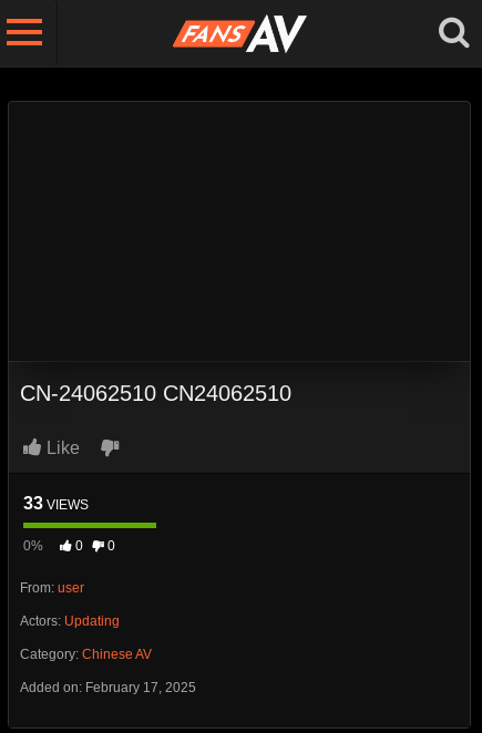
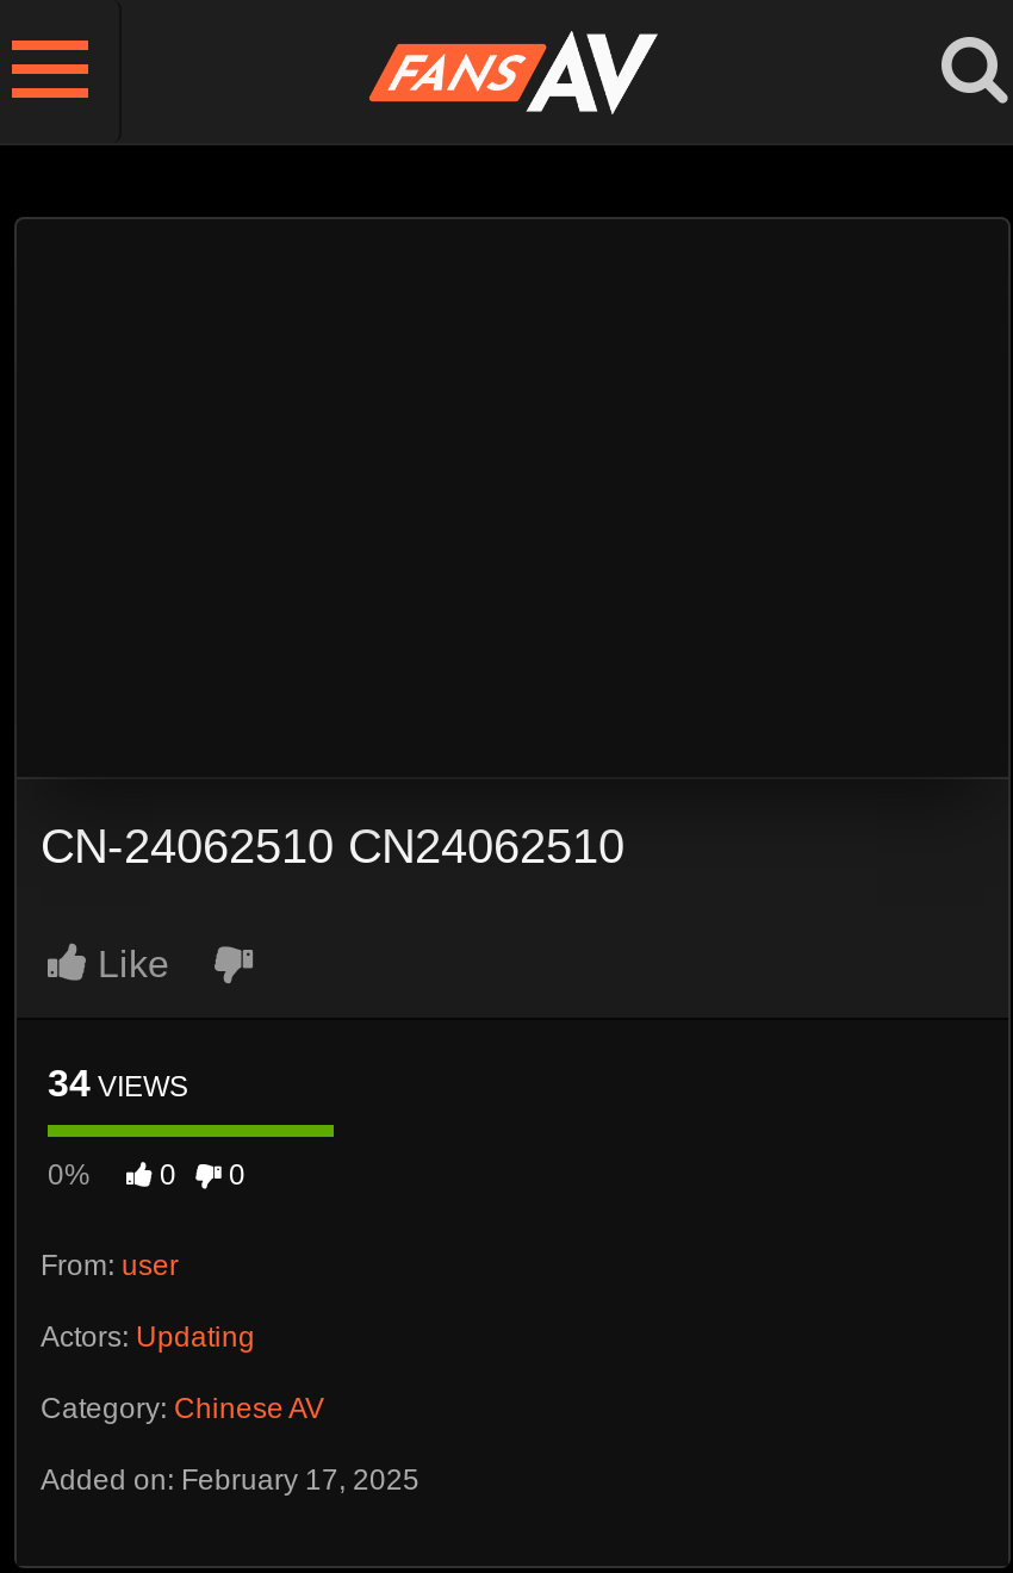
- 33 VIEWS
+ 34 VIEWS
